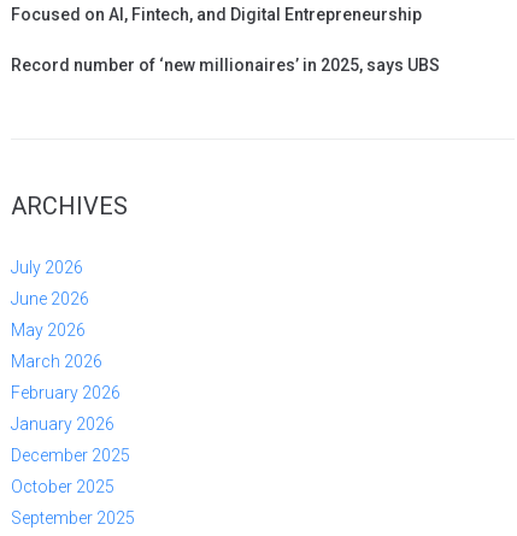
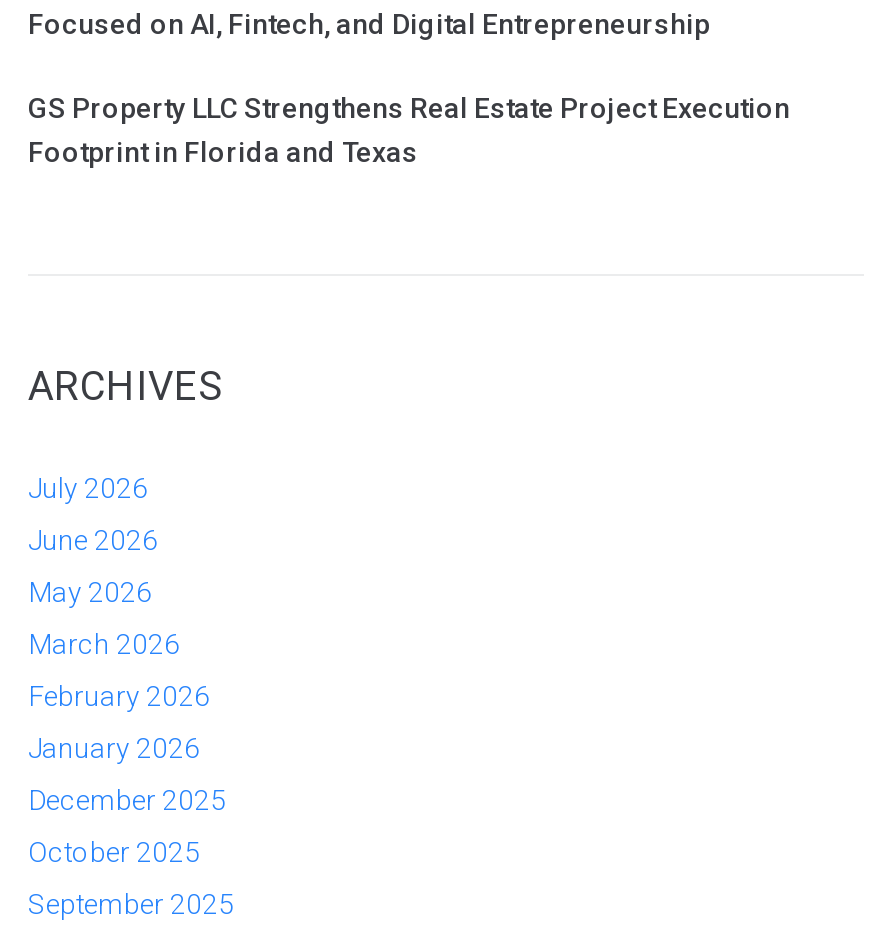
- Record number of ‘new millionaires’ in 2025, says UBS
+ GS Property LLC Strengthens Real Estate Project Execution
+ Footprint in Florida and Texas
